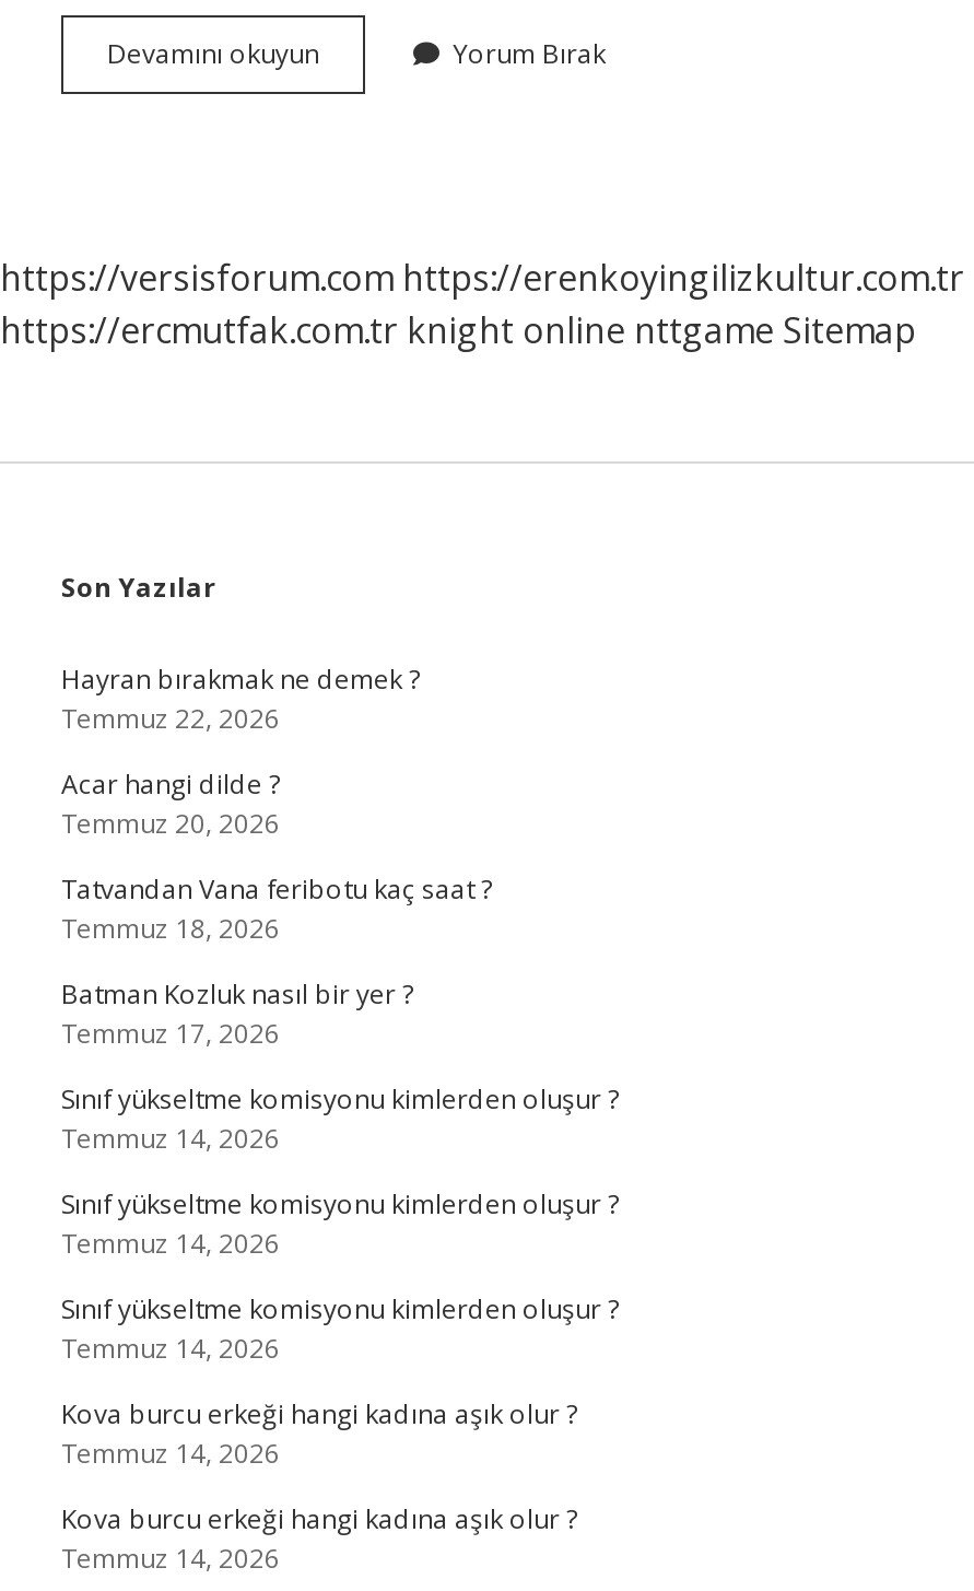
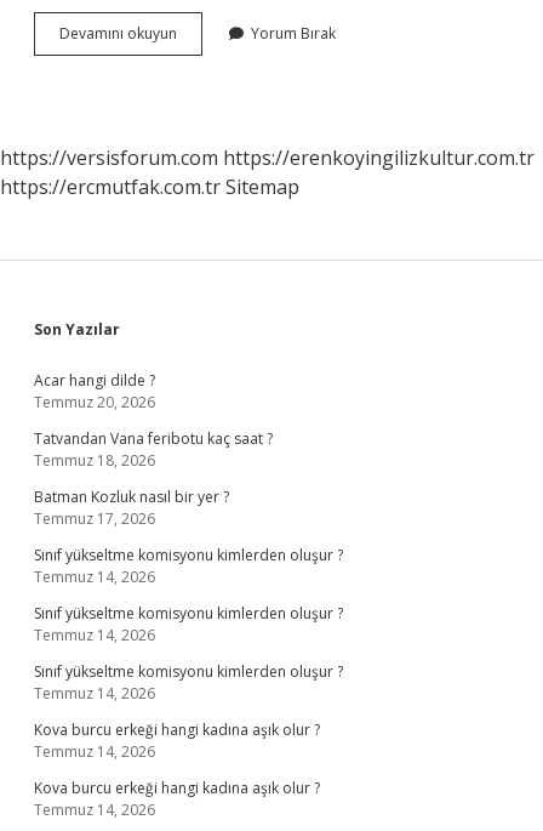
- https://ercmutfak.com.tr knight online nttgame Sitemap
+ https://ercmutfak.com.tr Sitemap

- Hayran bırakmak ne demek ?
- Temmuz 22, 2026
